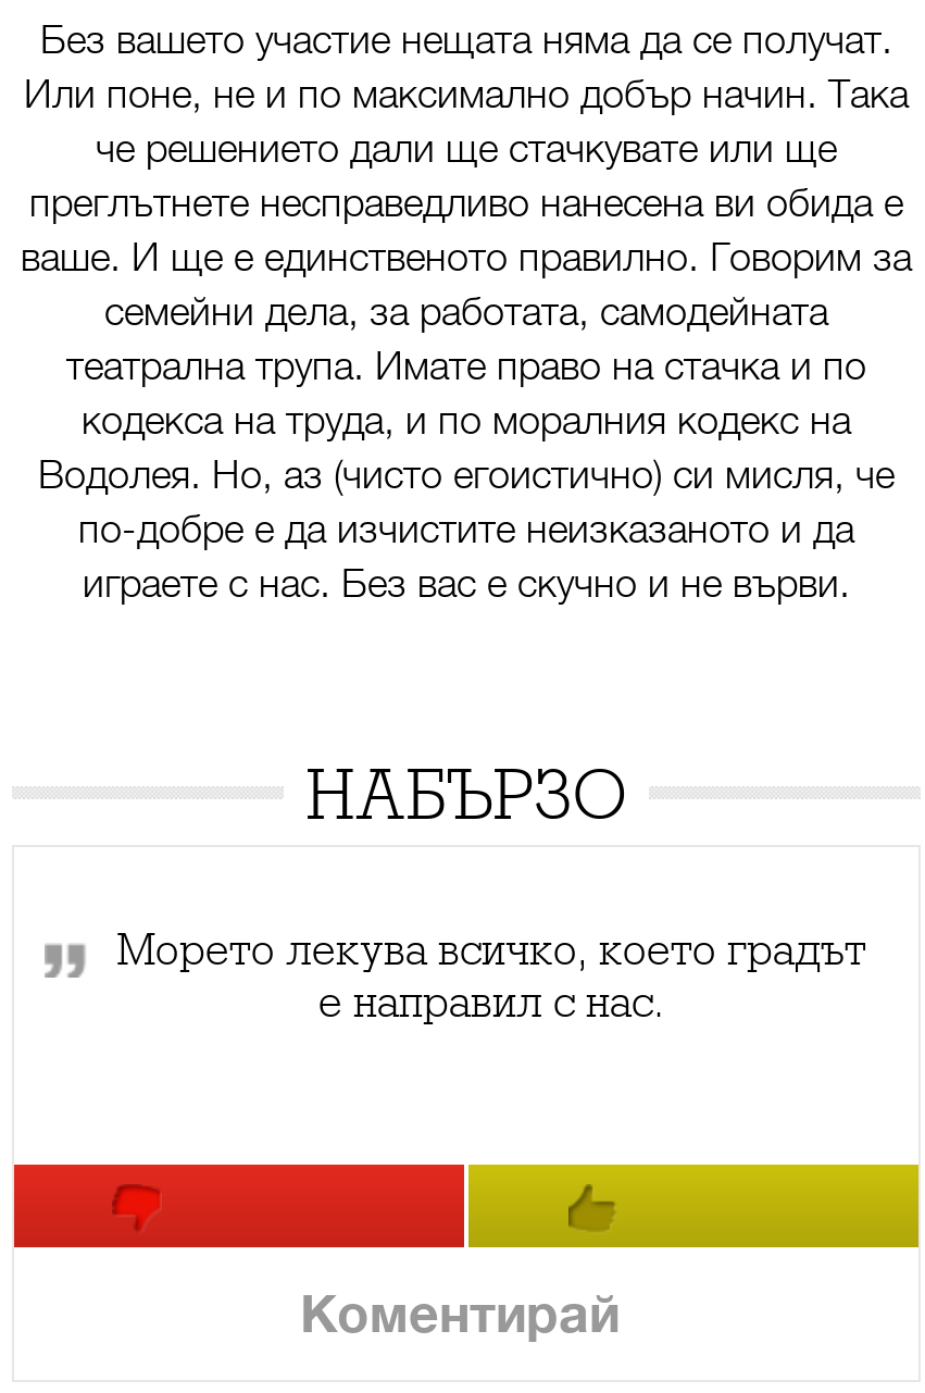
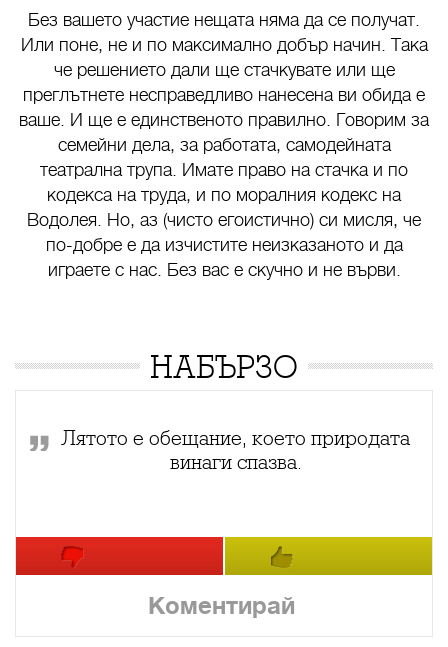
- Морето лекува всичко, което градът
- е направил с нас.
+ Лятото е обещание, което природата
+ винаги спазва.
